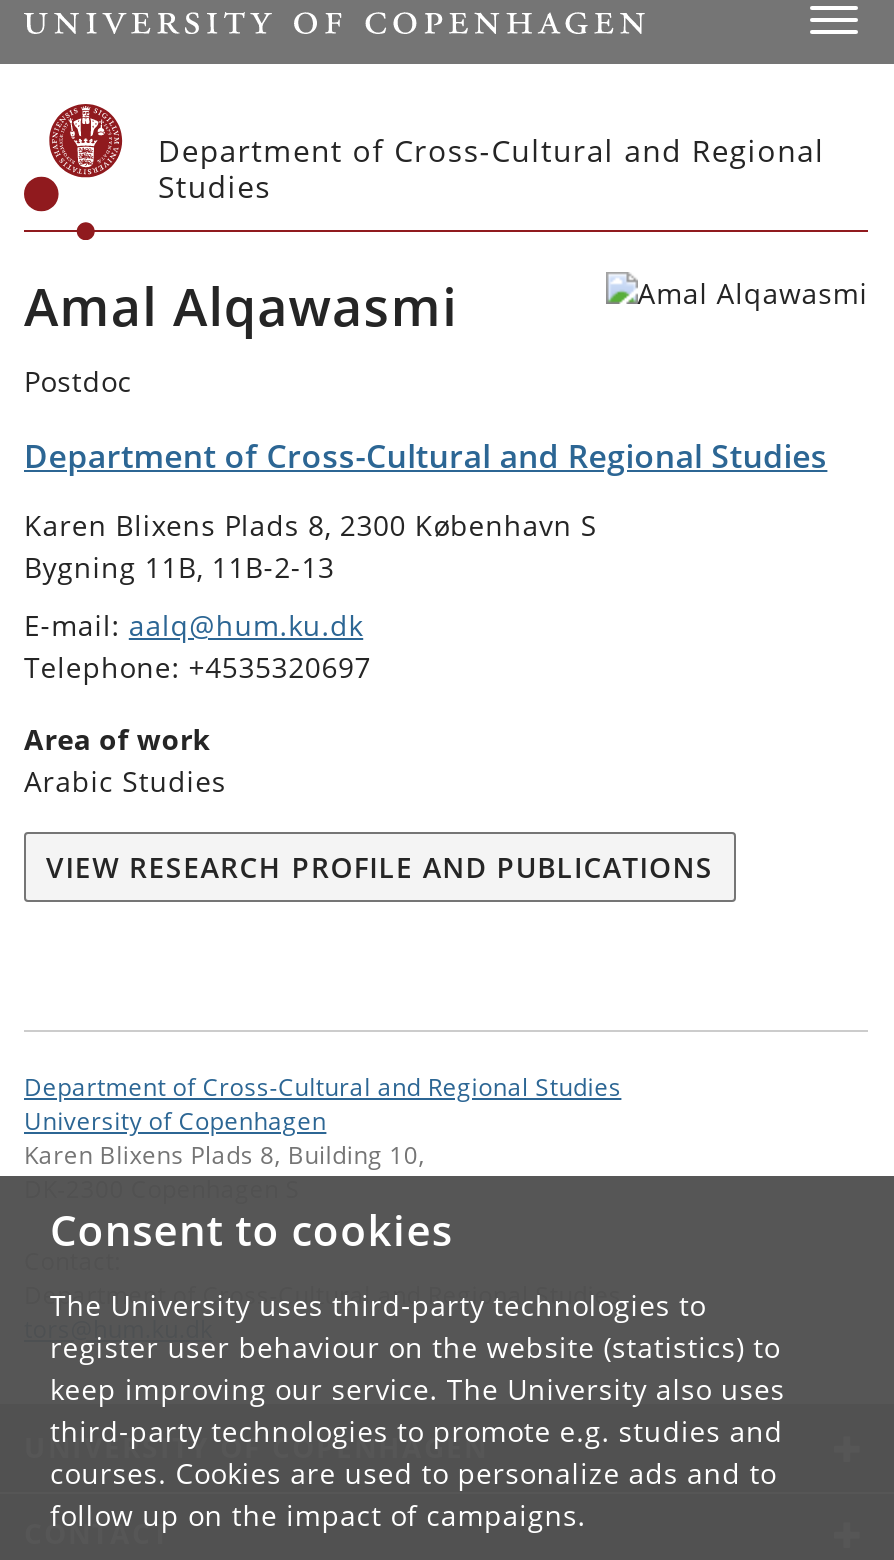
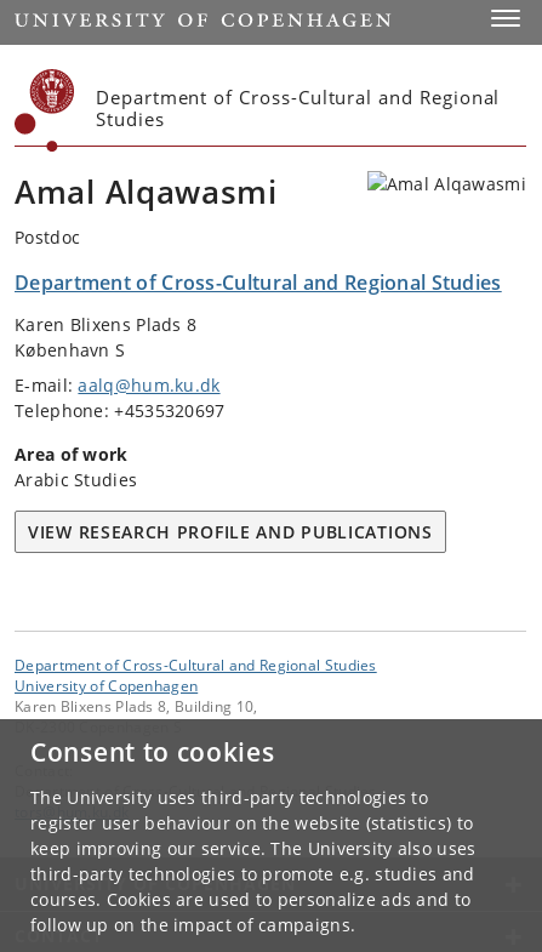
- Karen Blixens Plads 8, 2300 København S
- Bygning 11B, 11B-2-13
+ Karen Blixens Plads 8
+ København S
